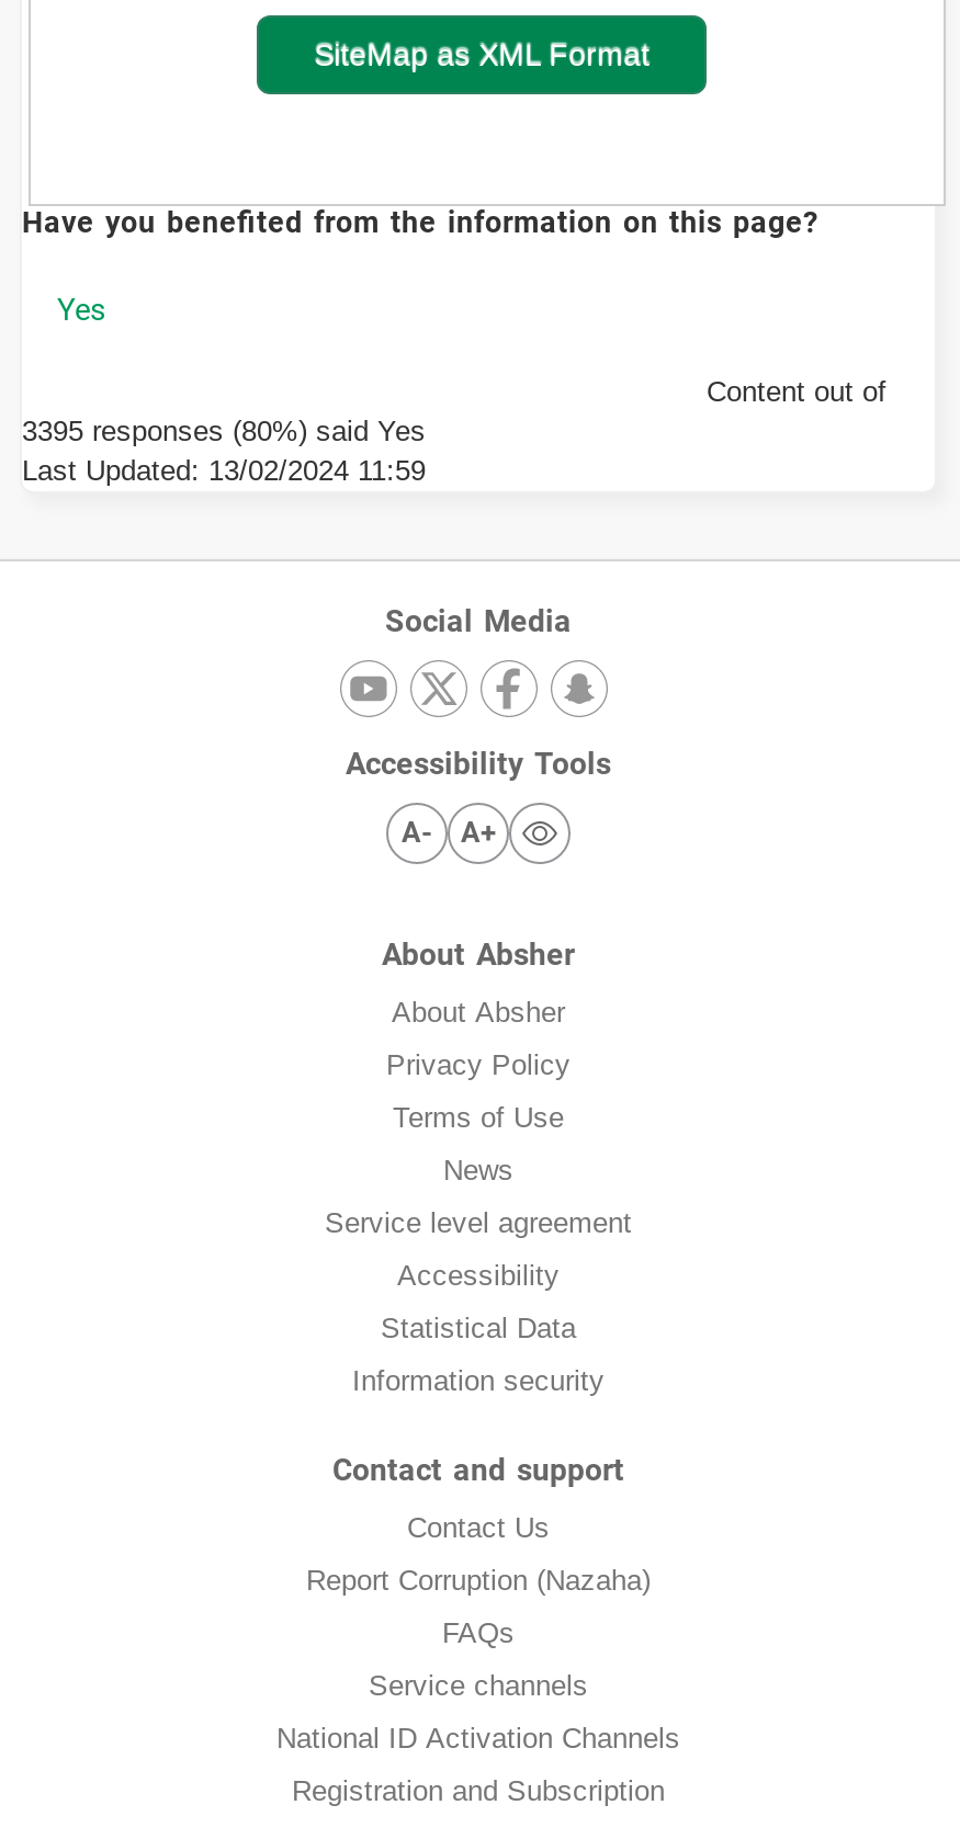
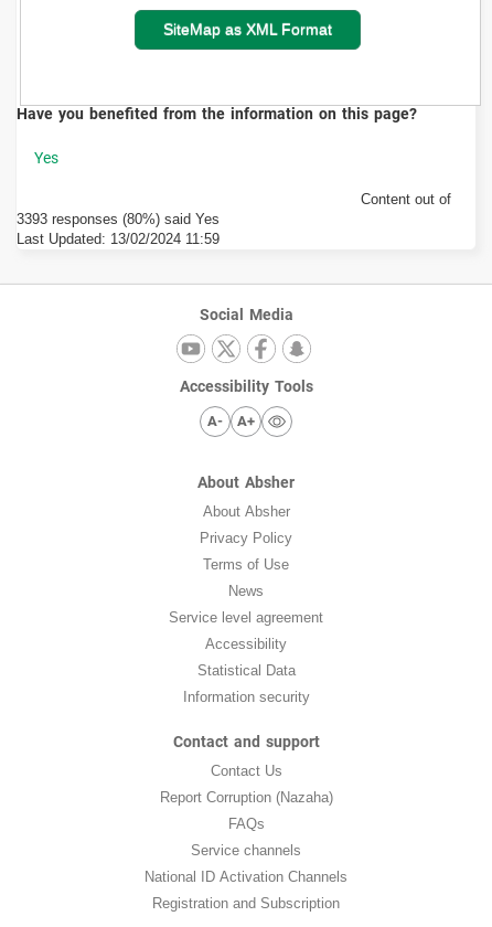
- 3395 responses (80%) said Yes
+ 3393 responses (80%) said Yes
